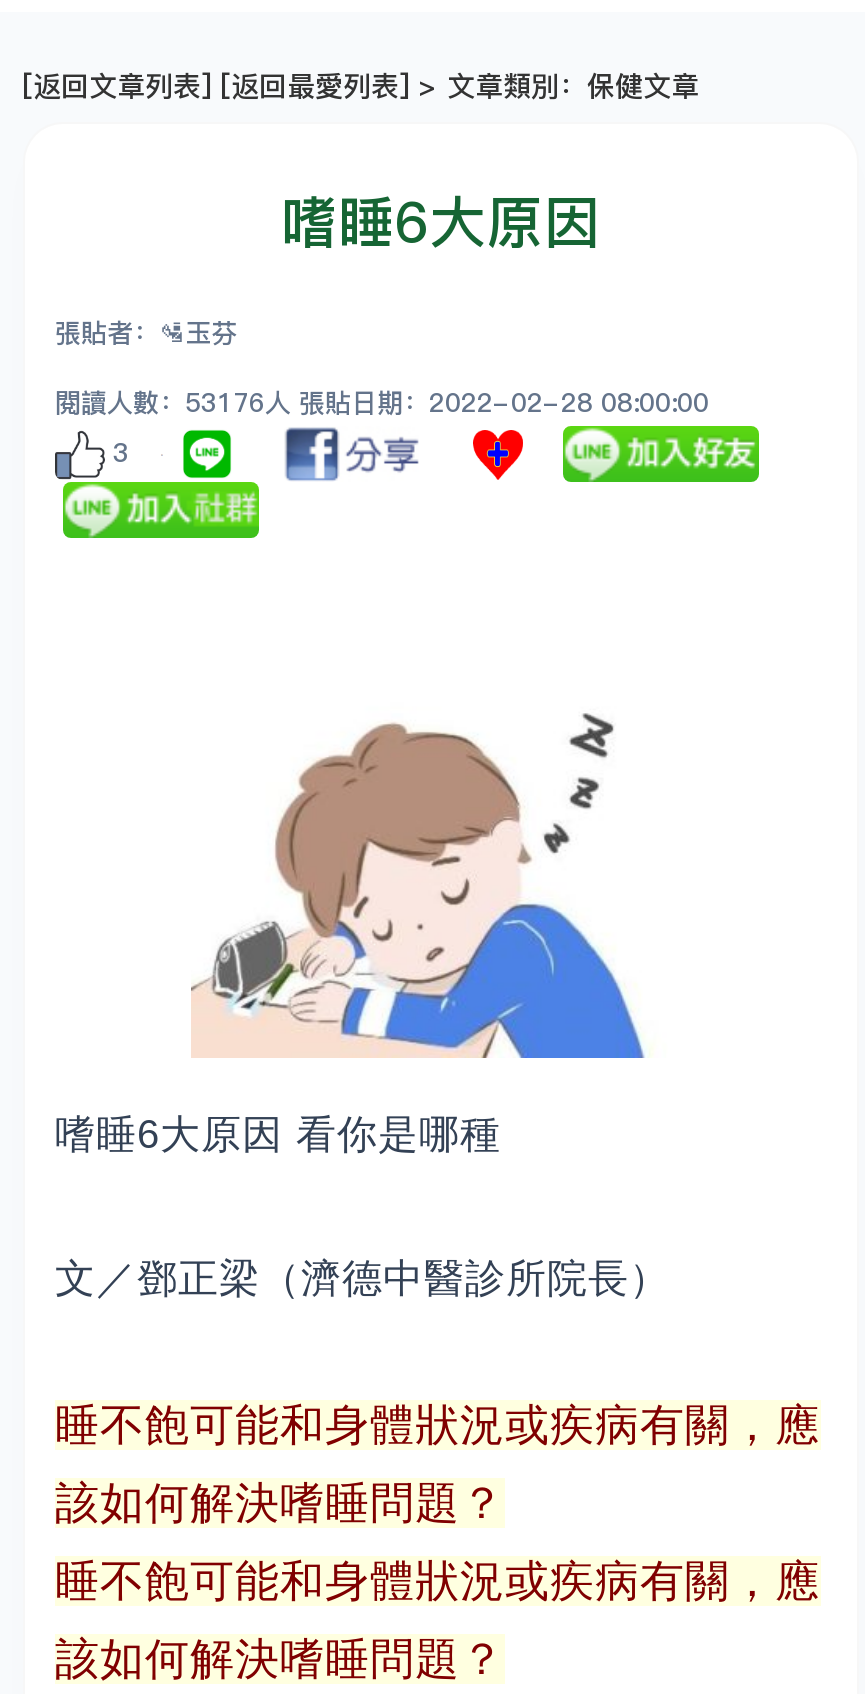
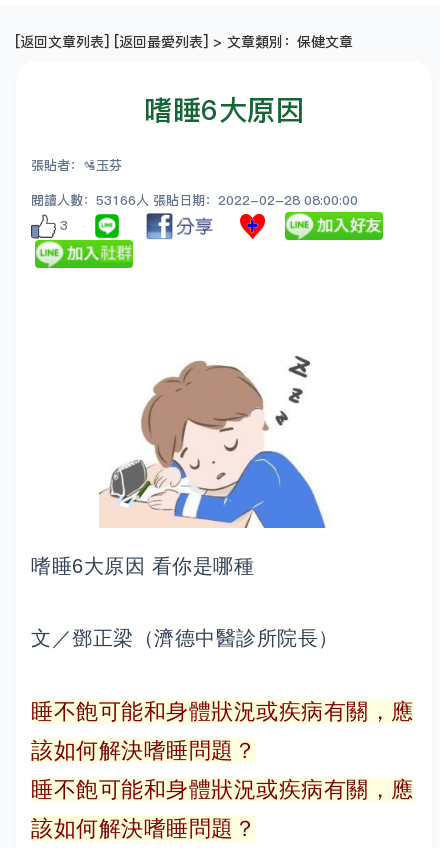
- 閱讀人數：53176人 張貼日期：2022-02-28 08:00:00
+ 閱讀人數：53166人 張貼日期：2022-02-28 08:00:00
